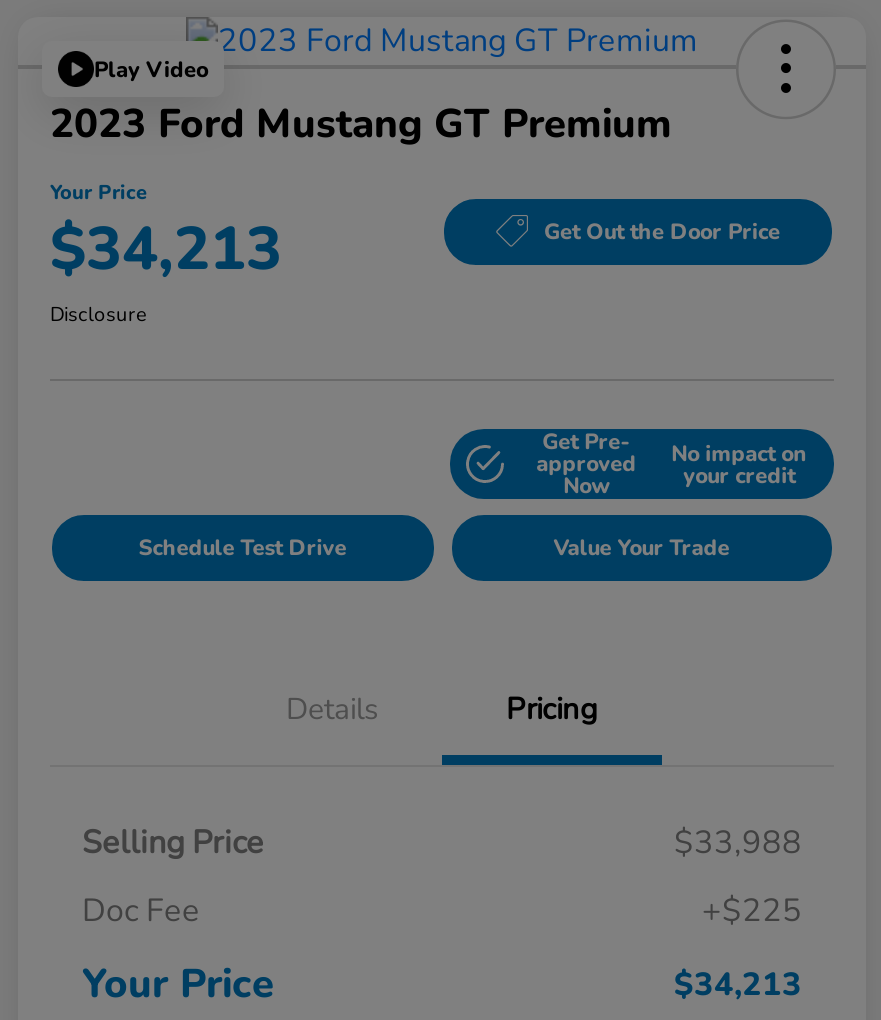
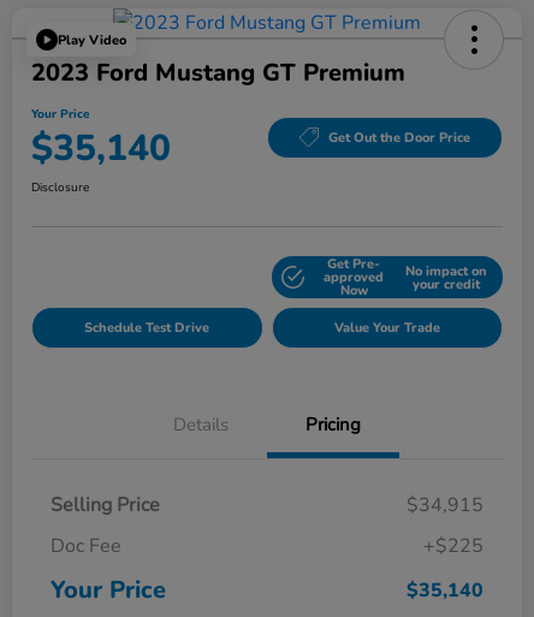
- $34,213
+ $35,140

- $33,988
+ $34,915

- $34,213
+ $35,140
